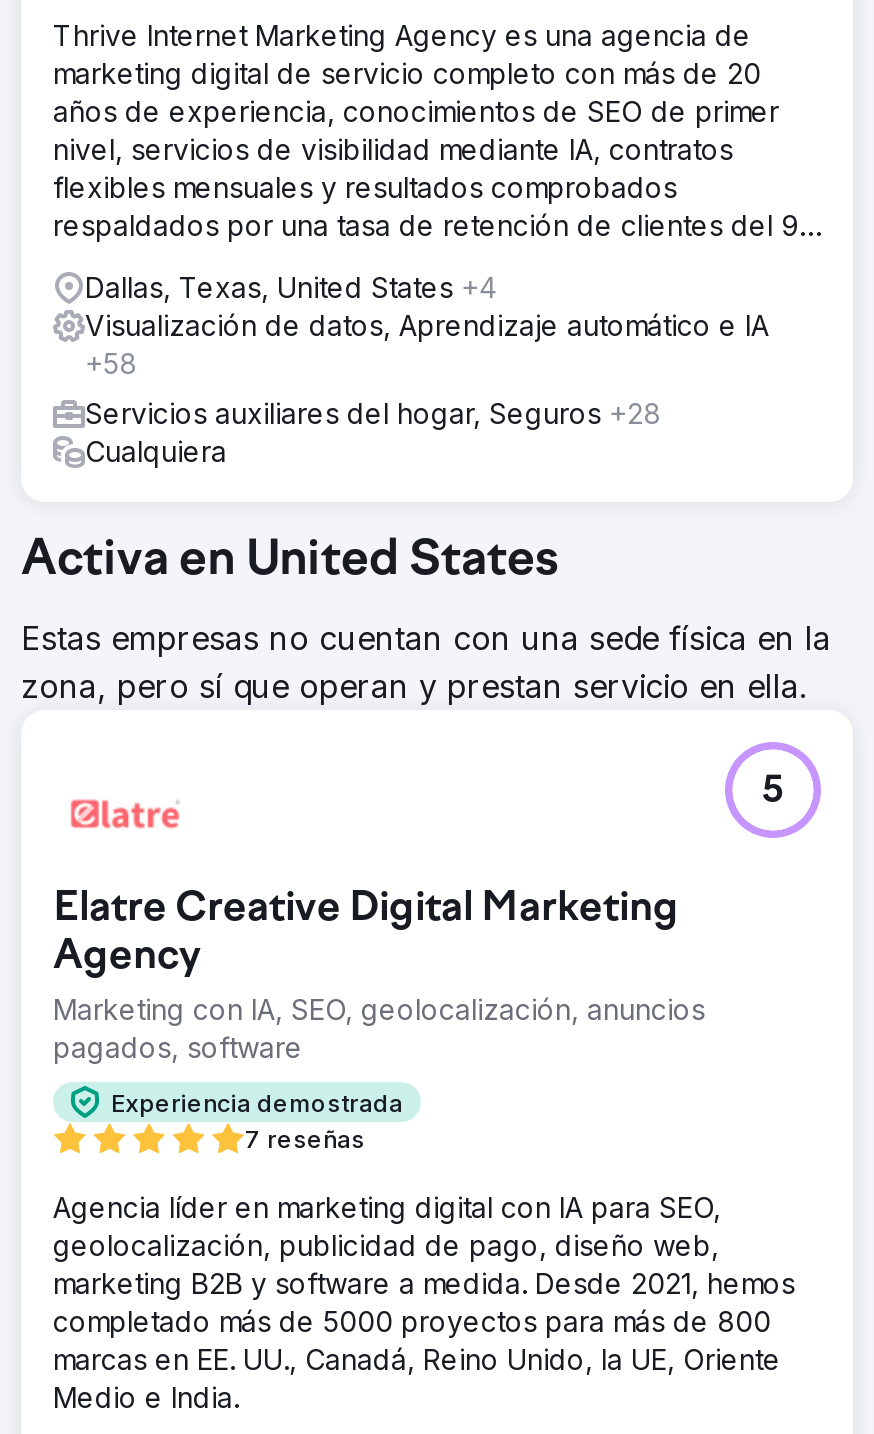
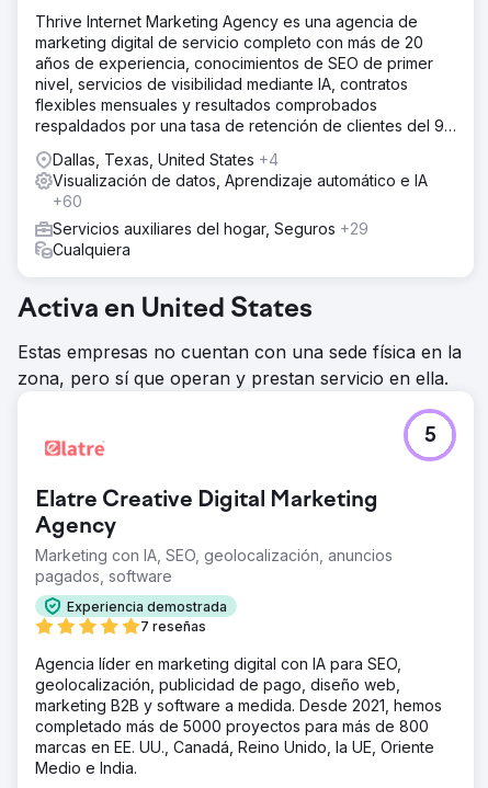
- +58
+ +60

- Servicios auxiliares del hogar, Seguros +28
+ Servicios auxiliares del hogar, Seguros +29
